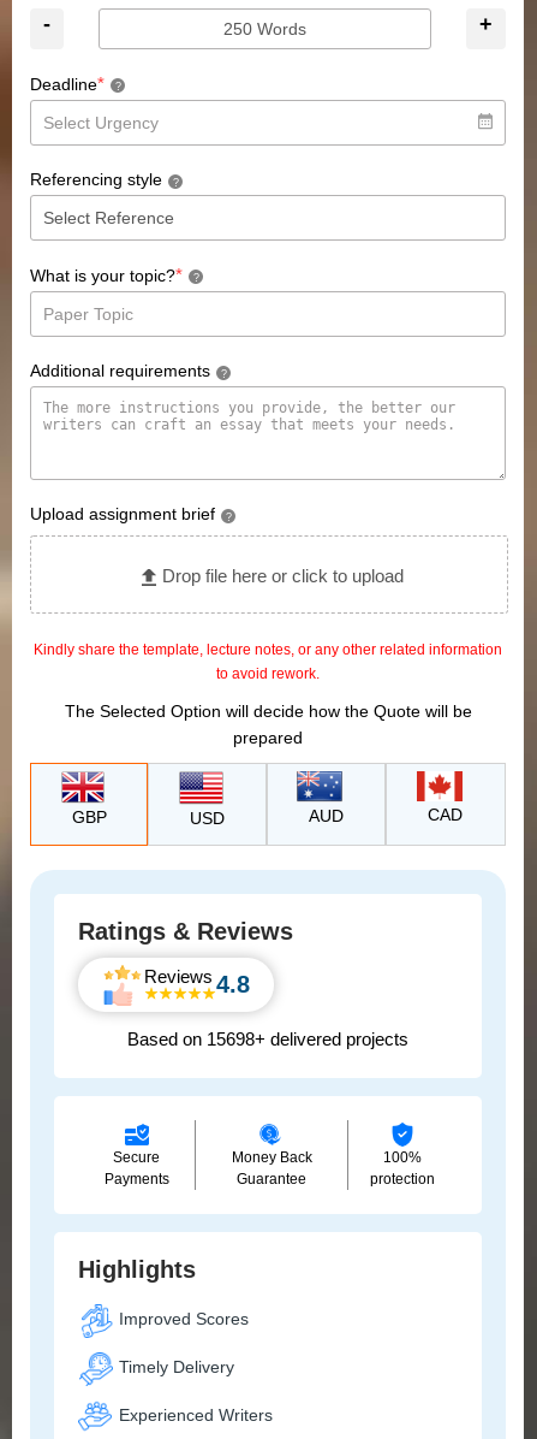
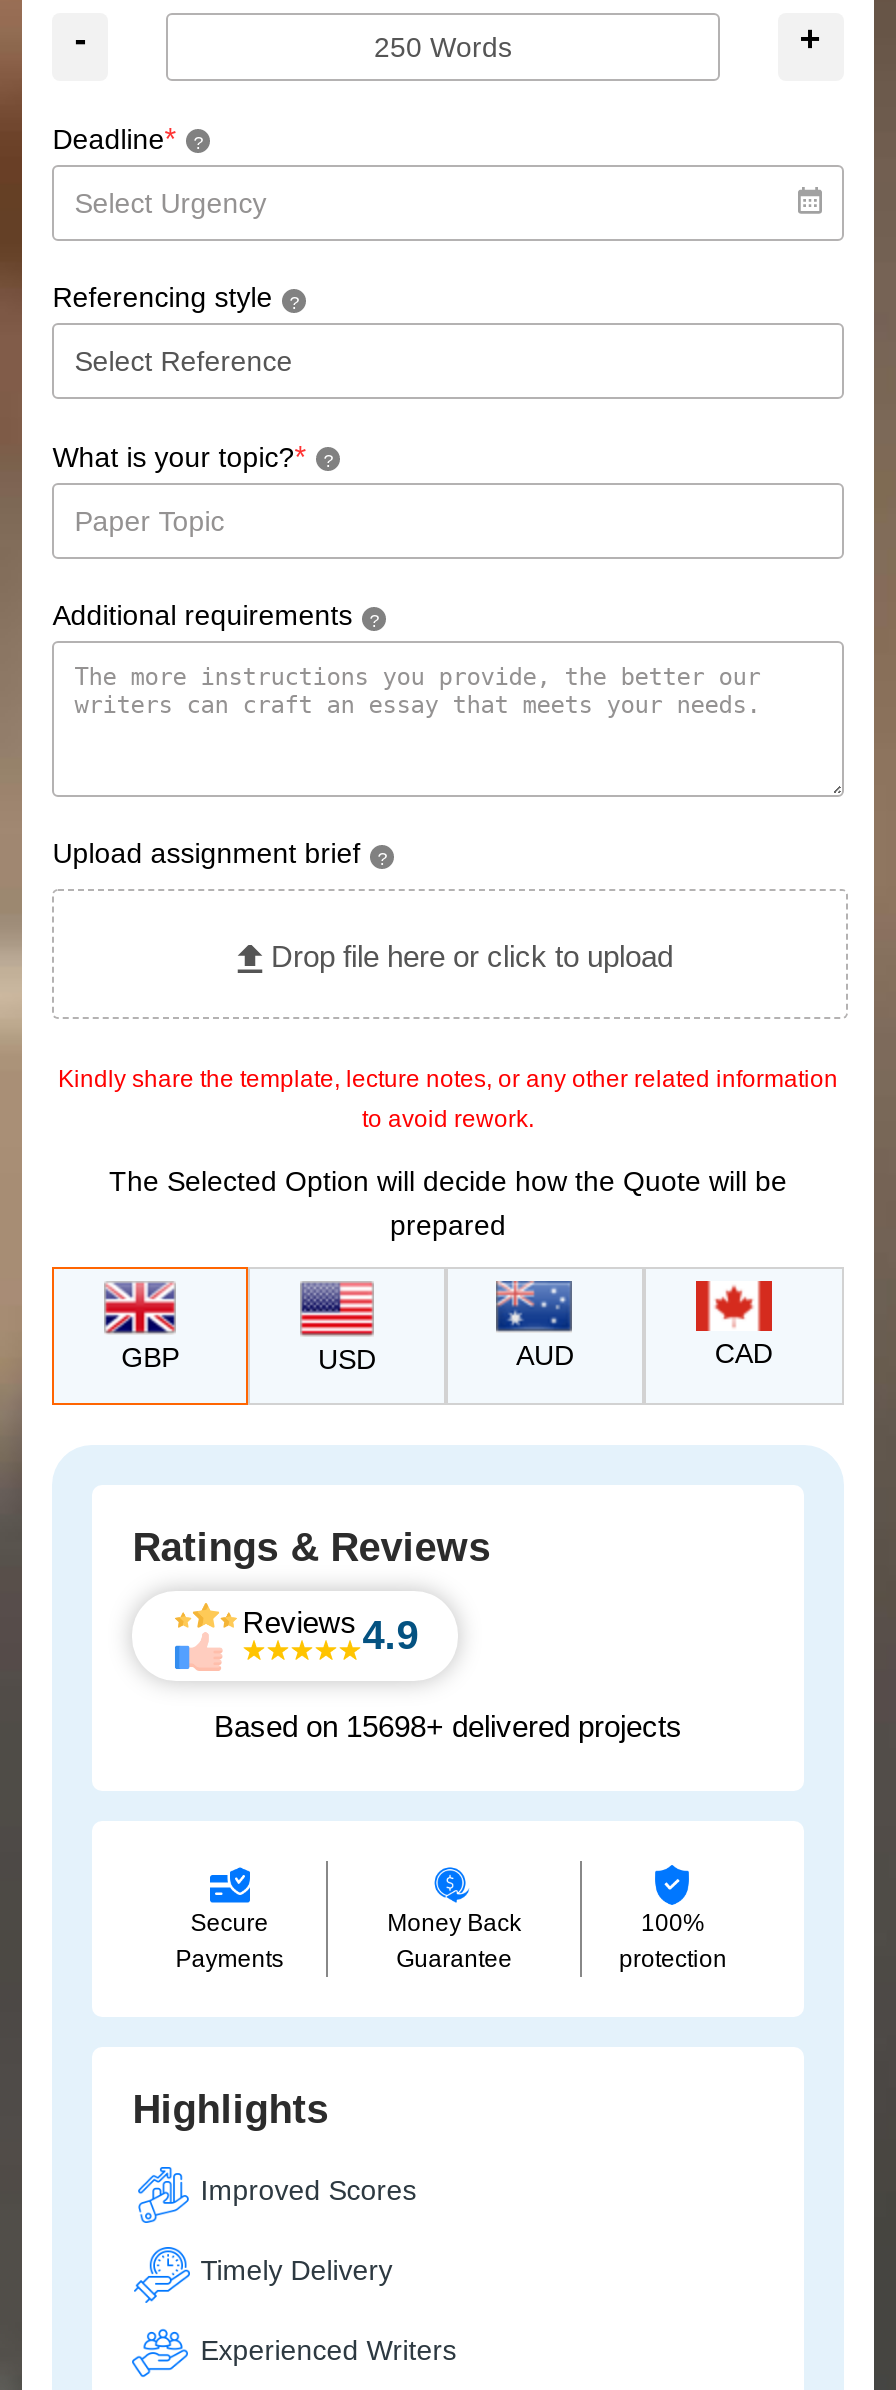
- Reviews 4.8
+ Reviews 4.9
